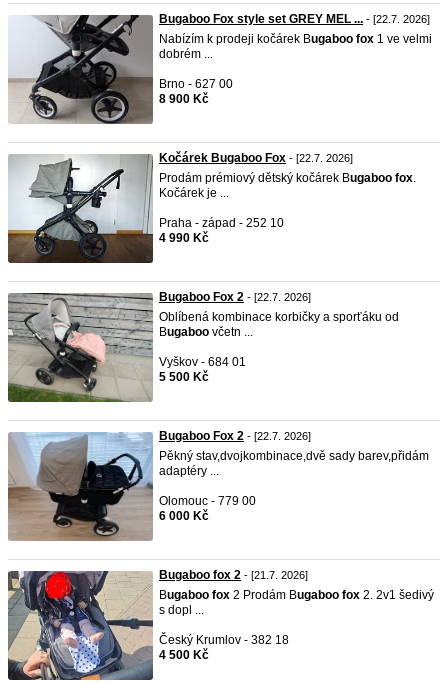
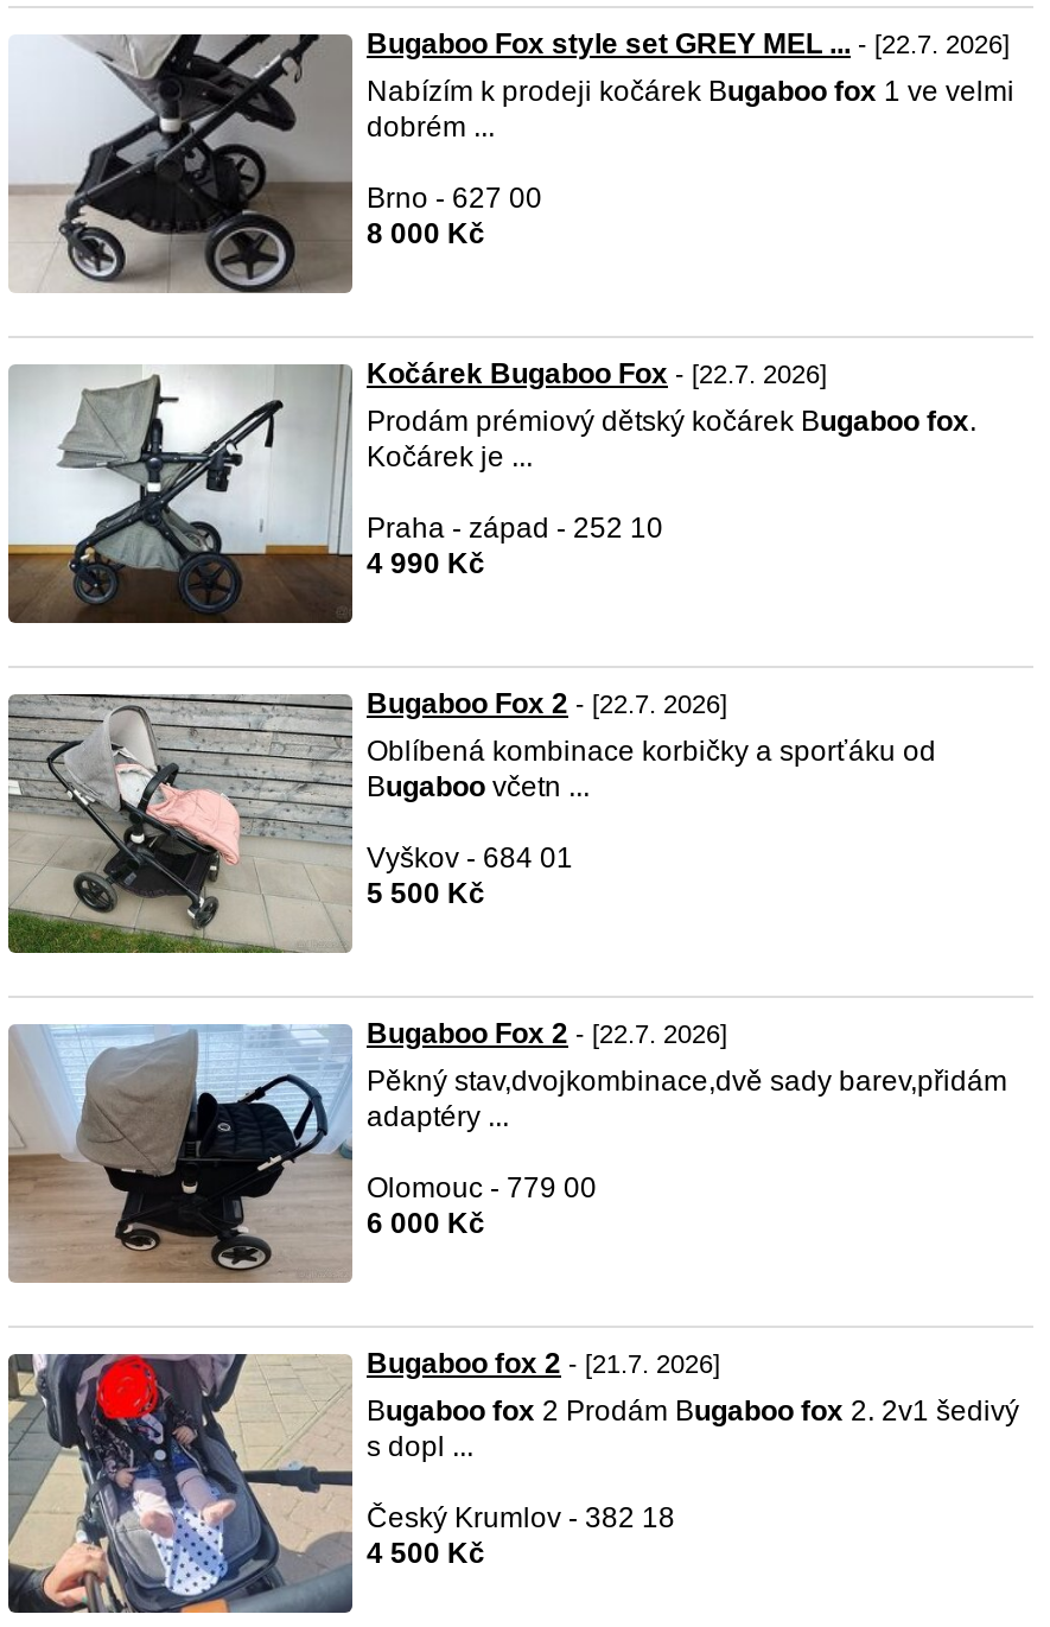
- 8 900 Kč
+ 8 000 Kč
